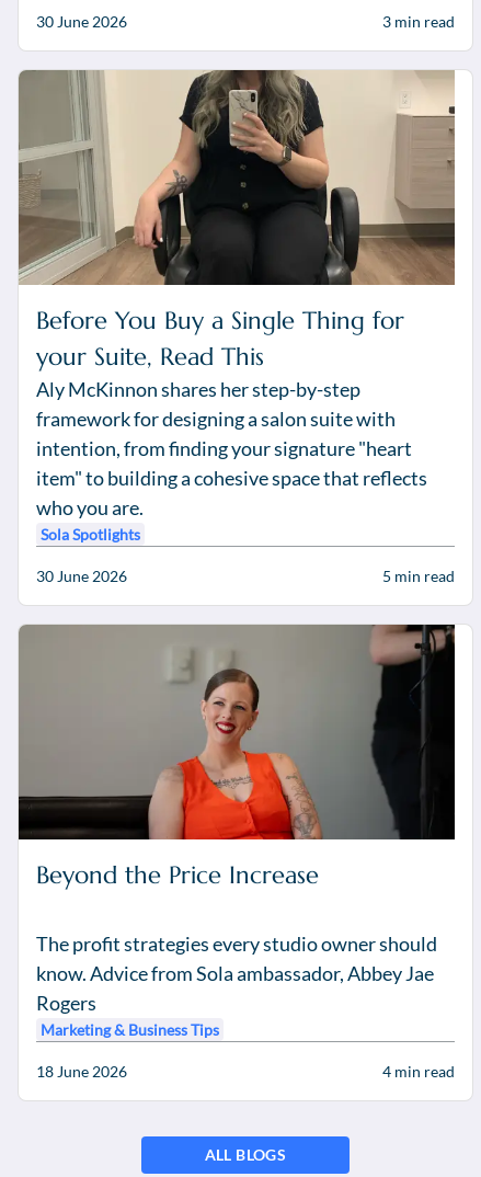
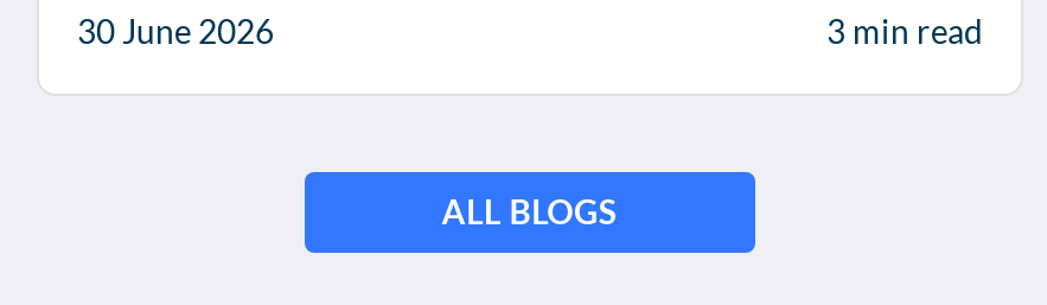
- [image]
- Before You Buy a Single Thing for
- your Suite, Read This
- Aly McKinnon shares her step-by-step
- framework for designing a salon suite with
- intention, from finding your signature "heart
- item" to building a cohesive space that reflects
- who you are.
- Sola Spotlights
- 30 June 2026
- 5 min read

- [image]
- Beyond the Price Increase
- The profit strategies every studio owner should
- know. Advice from Sola ambassador, Abbey Jae
- Rogers
- Marketing & Business Tips
- 18 June 2026
- 4 min read
